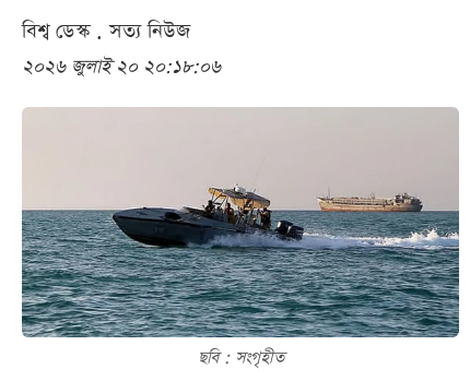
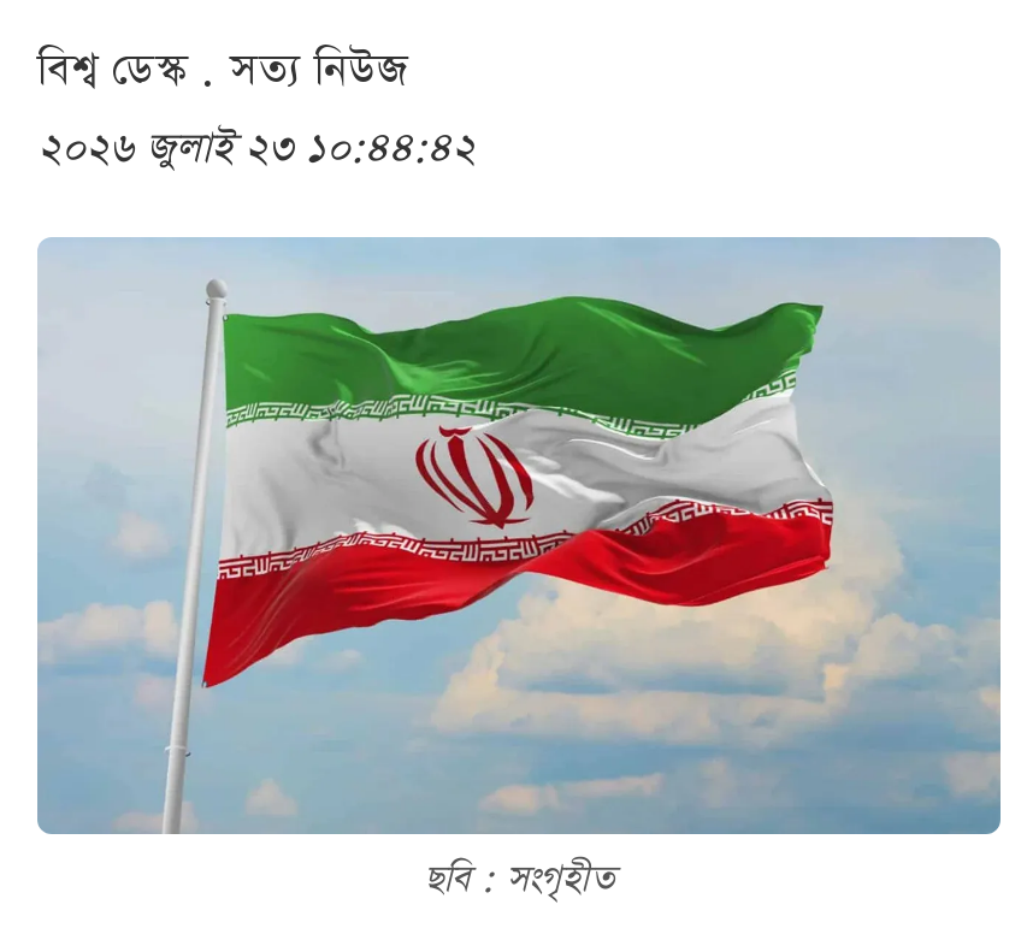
- ২০২৬ জুলাই ২০ ২০:১৮:০৬
+ ২০২৬ জুলাই ২৩ ১০:৪৪:৪২

- [image]
+ [image]
